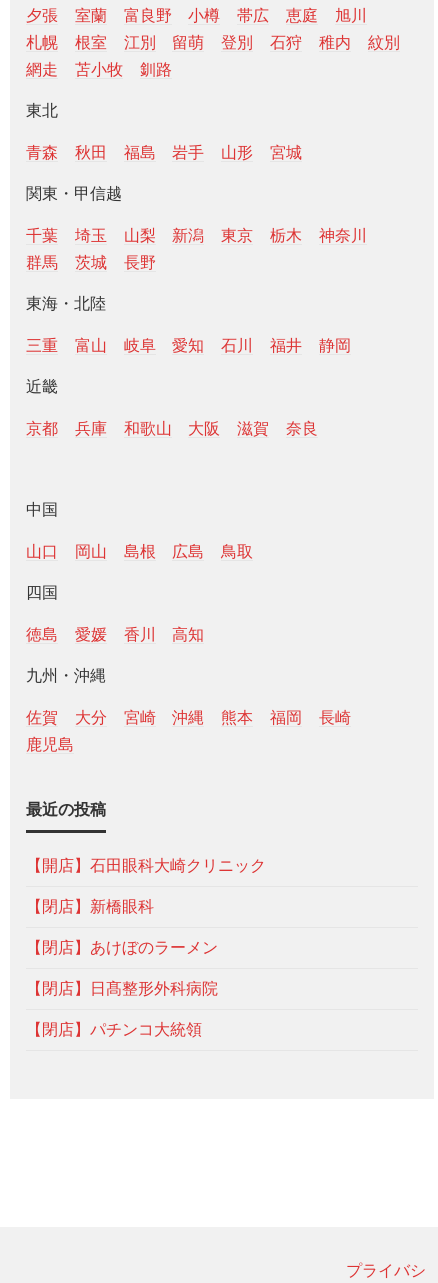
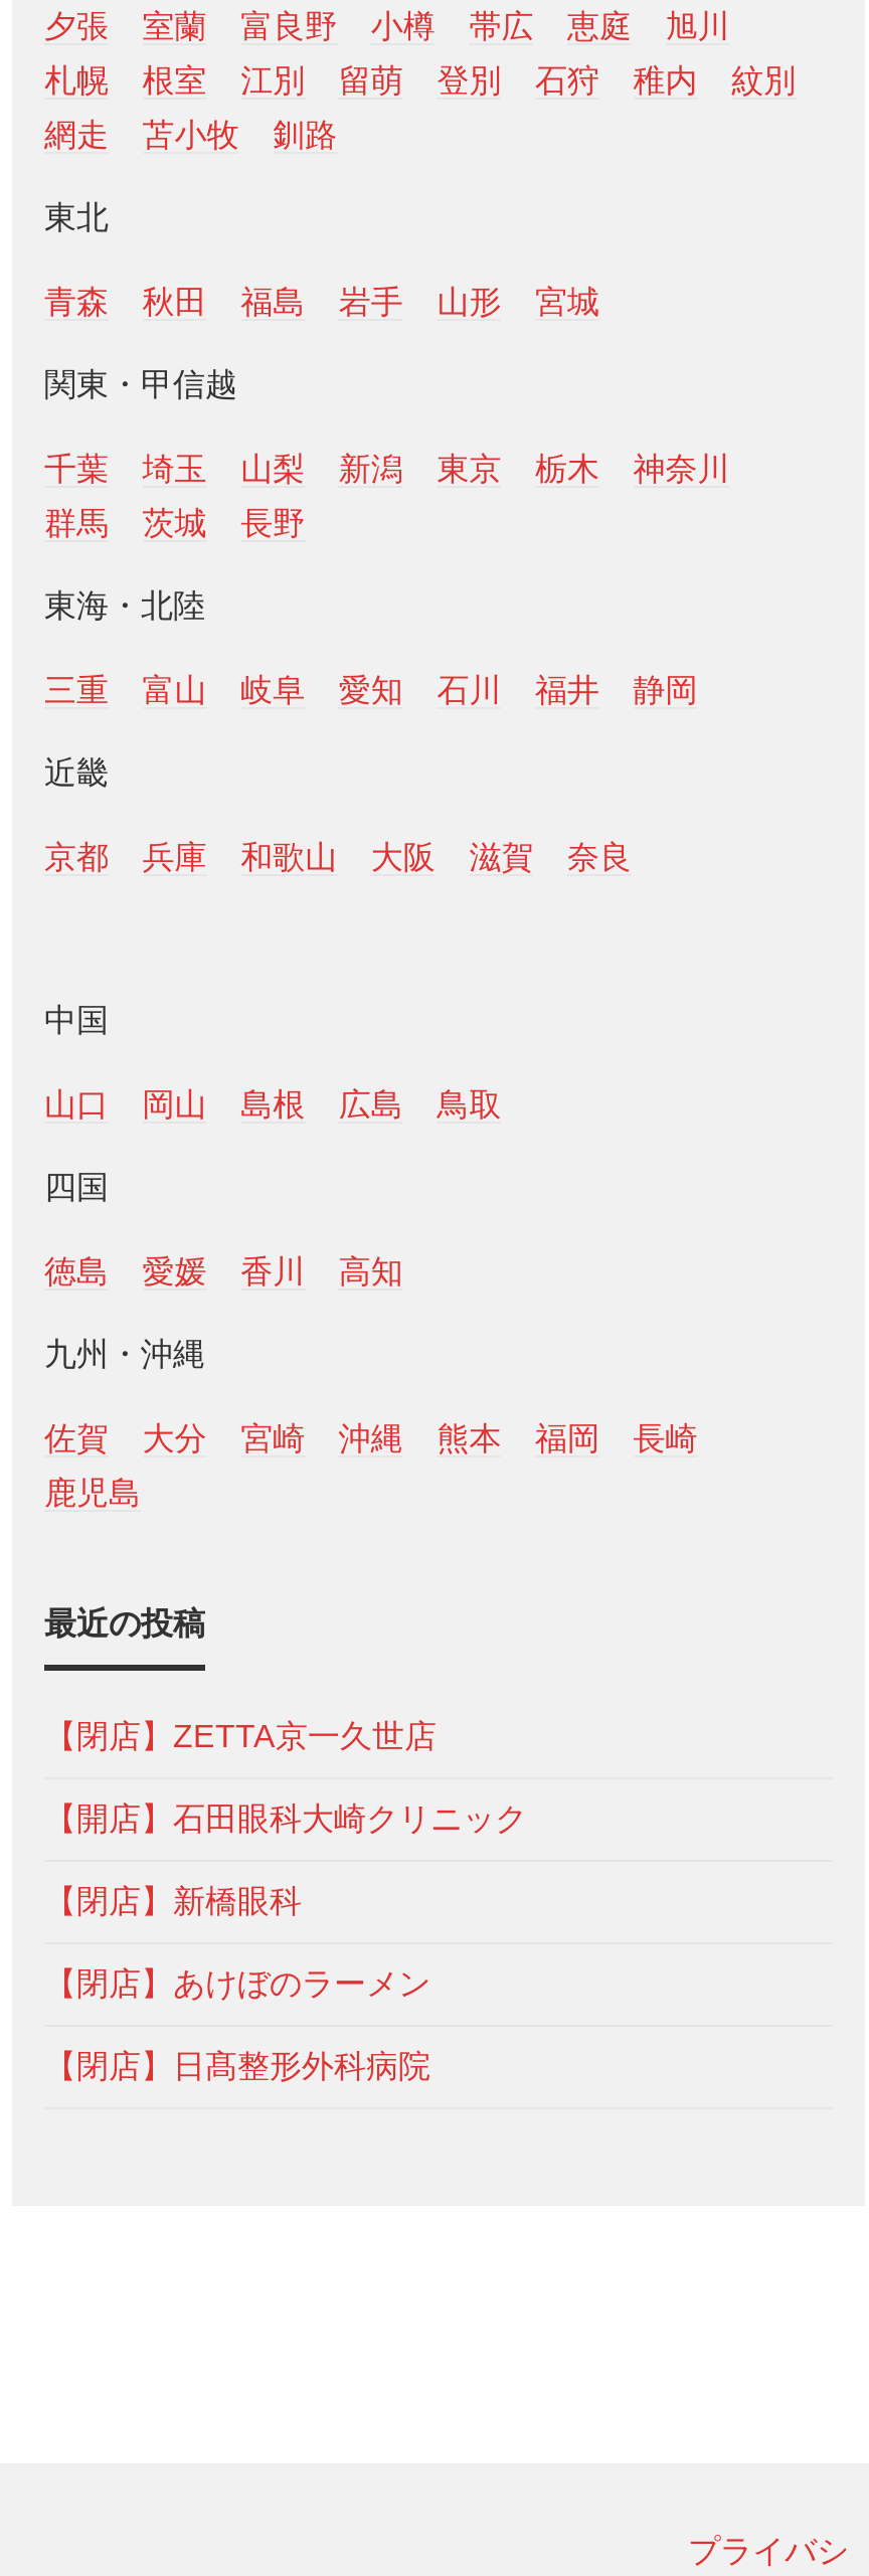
+ 【閉店】ZETTA京一久世店

moved down: 【開店】石田眼科大崎クリニック | 【閉店】新橋眼科 | 【閉店】あけぼのラーメン | 【閉店】日髙整形外科病院

- 【閉店】パチンコ大統領
